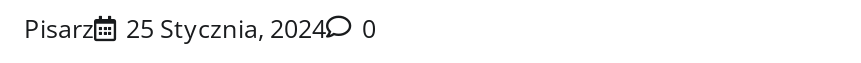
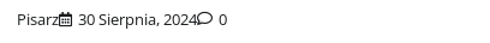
- Pisarz 25 Stycznia, 2024 0
+ Pisarz 30 Sierpnia, 2024 0
